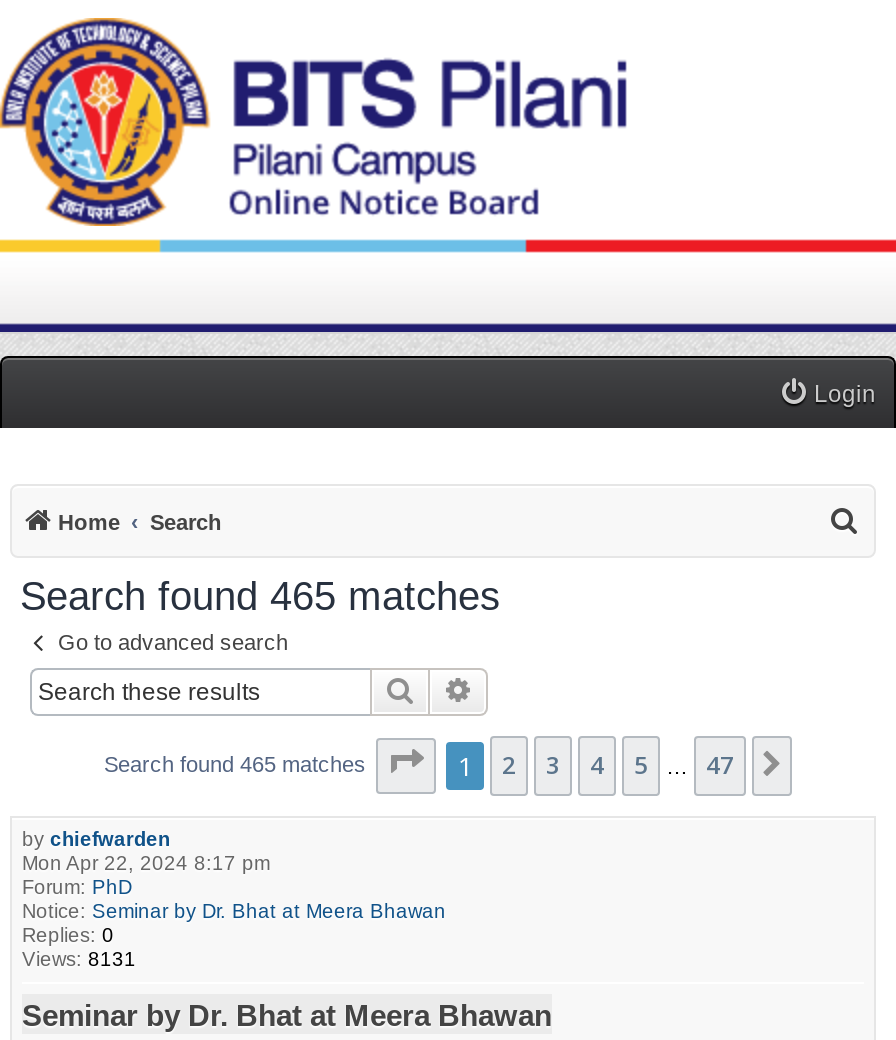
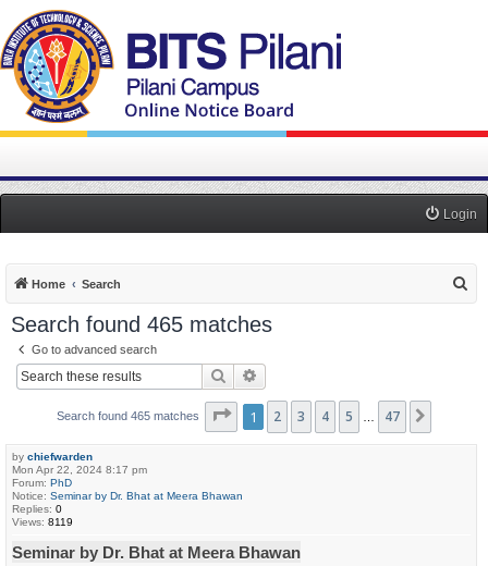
- Views: 8131
+ Views: 8119
